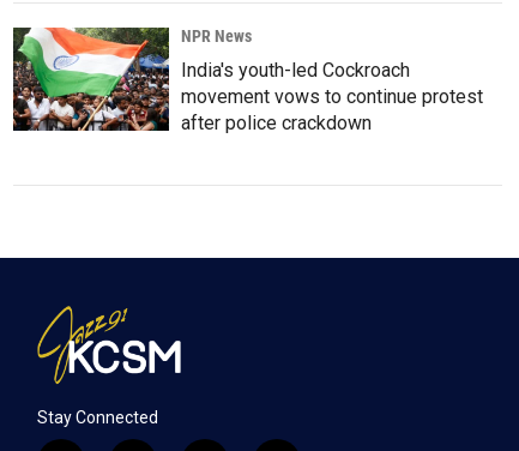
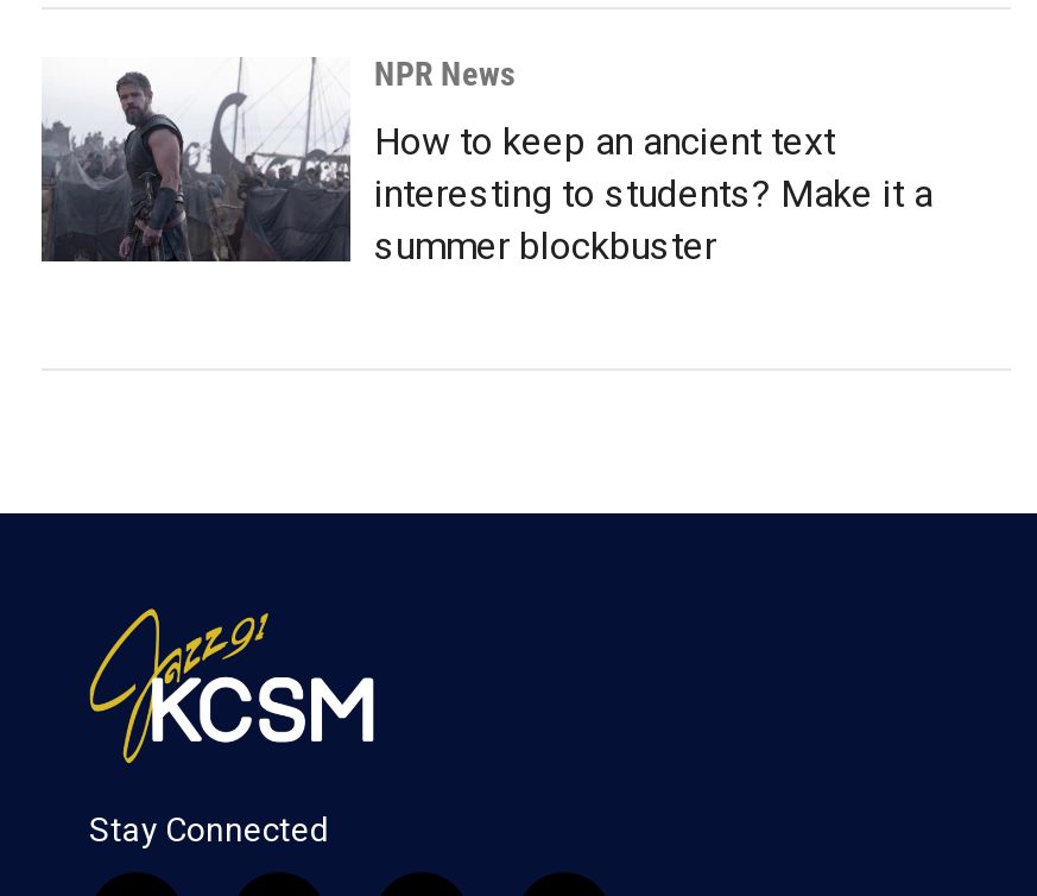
- [image]
- India's youth-led Cockroach
- movement vows to continue protest
- after police crackdown
+ [image]
+ How to keep an ancient text
+ interesting to students? Make it a
+ summer blockbuster
